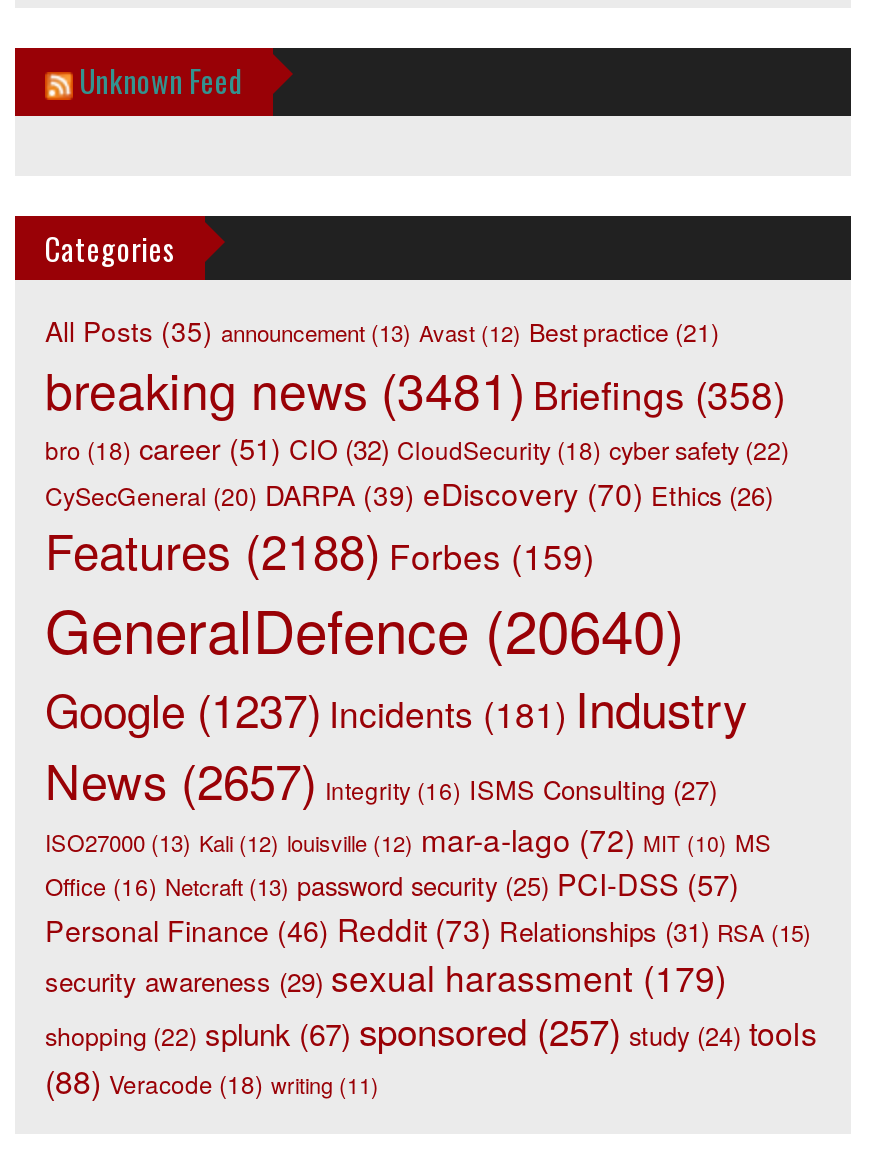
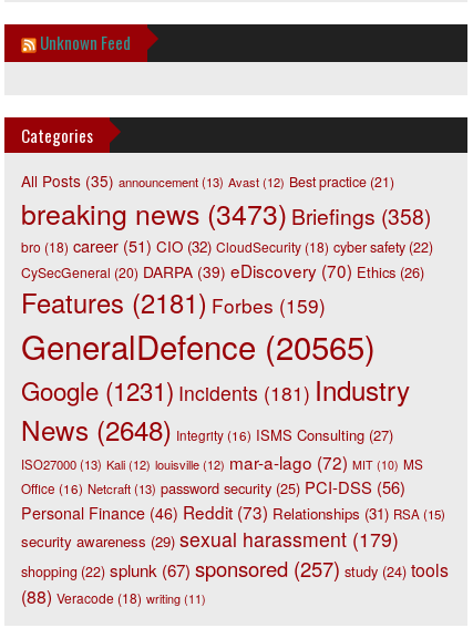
- breaking news (3481) Briefings (358)
+ breaking news (3473) Briefings (358)

- Features (2188) Forbes (159)
+ Features (2181) Forbes (159)

- GeneralDefence (20640)
+ GeneralDefence (20565)

- Google (1237) Incidents (181) Industry
+ Google (1231) Incidents (181) Industry

- News (2657) Integrity(16) ISMS Consulting(27)
+ News (2648) Integrity(16) ISMS Consulting(27)

- Office (16) Netcraft (13) password security (25) PCI-DSS (57)
+ Office (16) Netcraft (13) password security (25) PCI-DSS (56)
